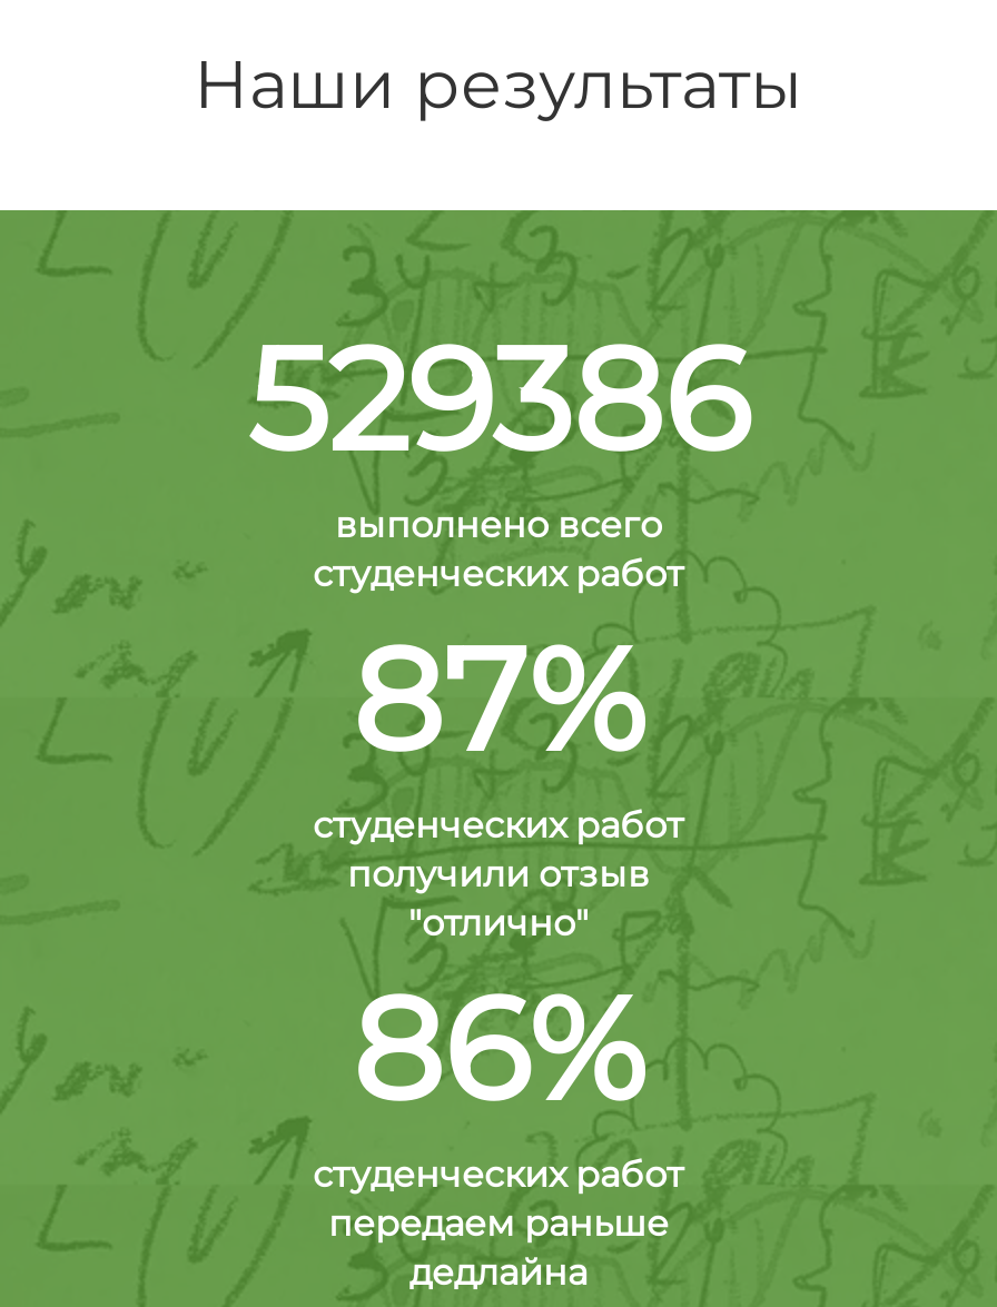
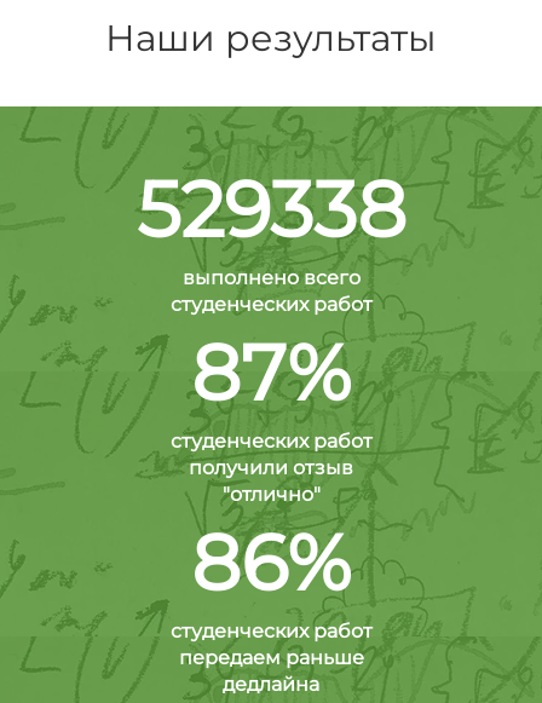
- 529386
+ 529338
